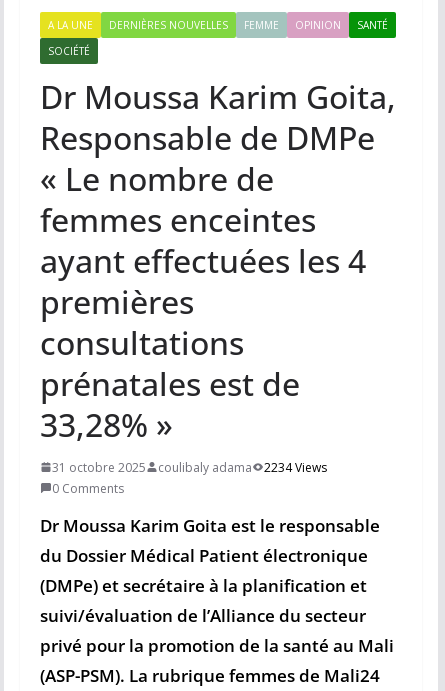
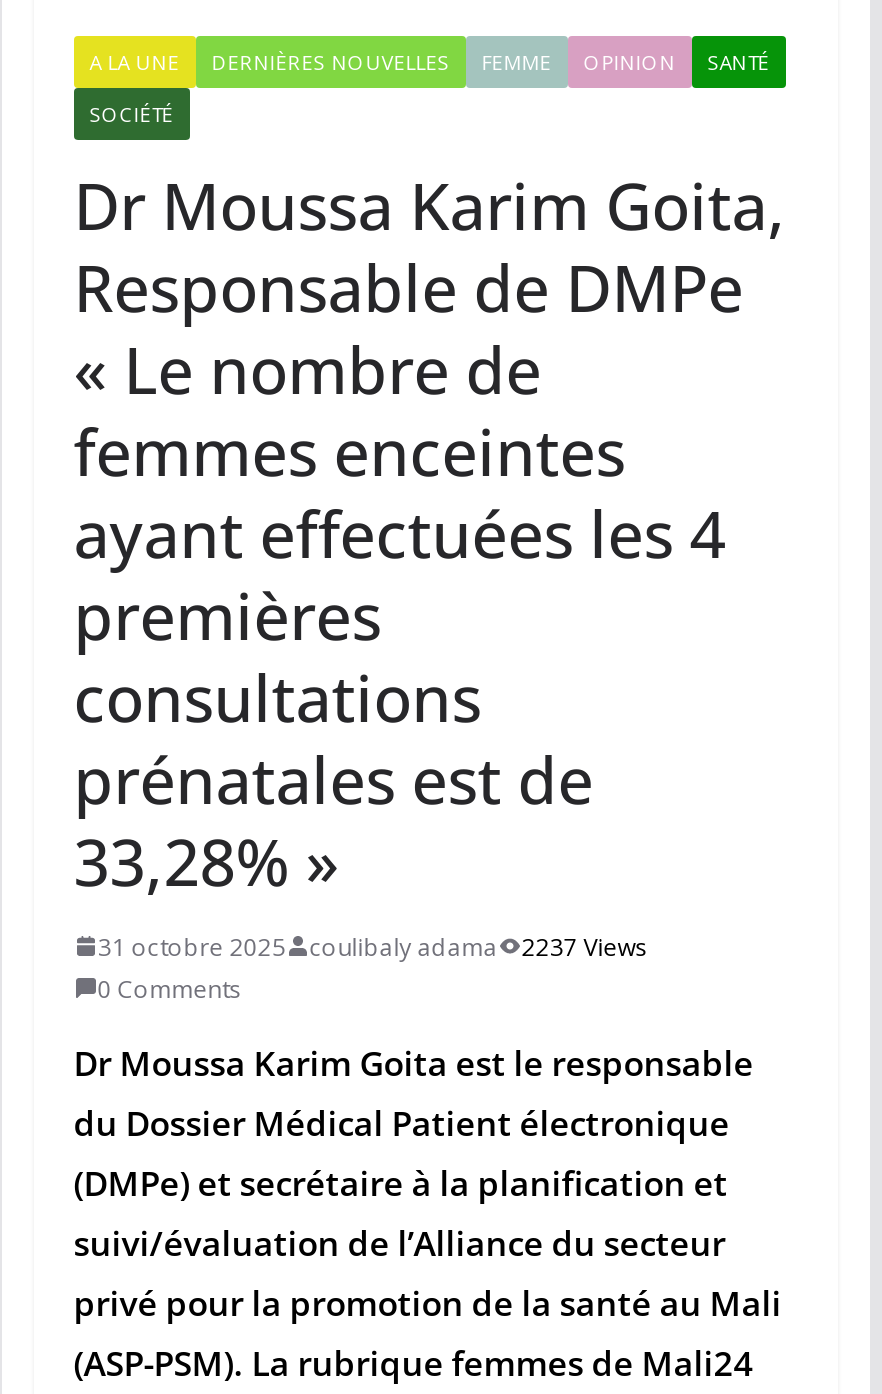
- 31 octobre 2025 coulibaly adama 2234 Views
+ 31 octobre 2025 coulibaly adama 2237 Views
